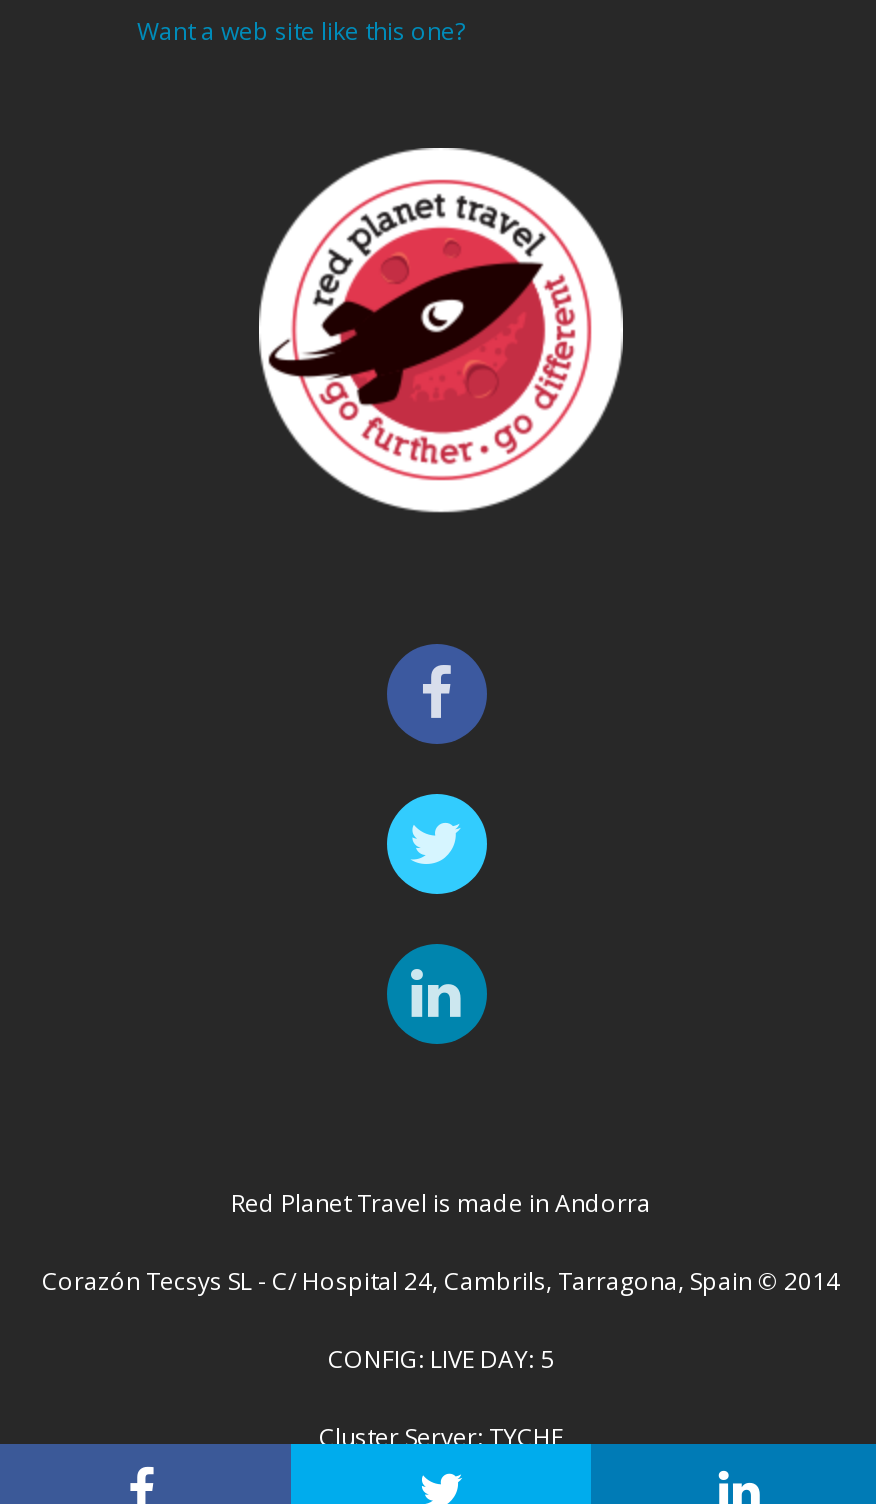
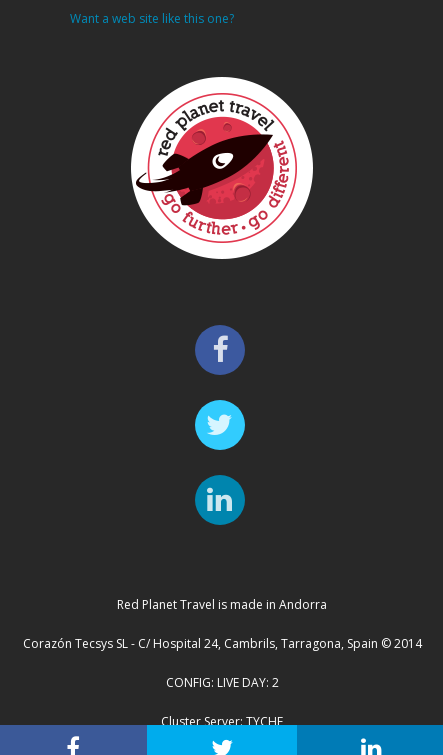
- CONFIG: LIVE DAY: 5
+ CONFIG: LIVE DAY: 2
